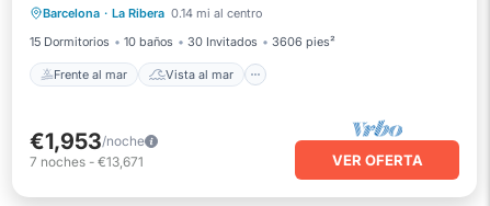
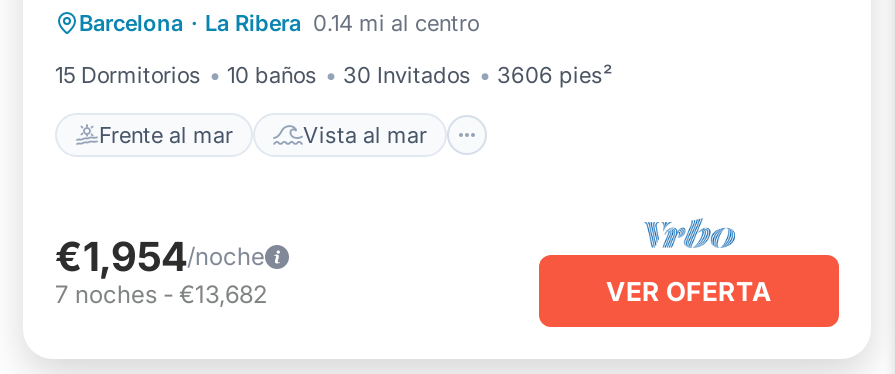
- €1,953/noche
+ €1,954/noche

- 7 noches - €13,671
+ 7 noches - €13,682
